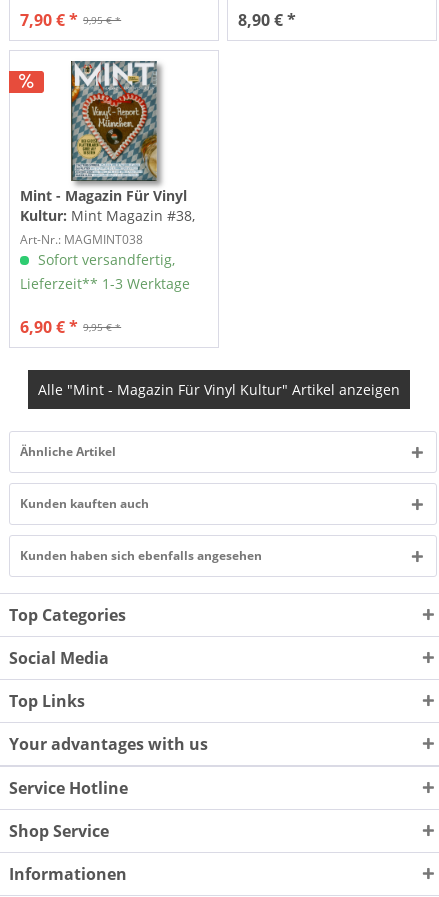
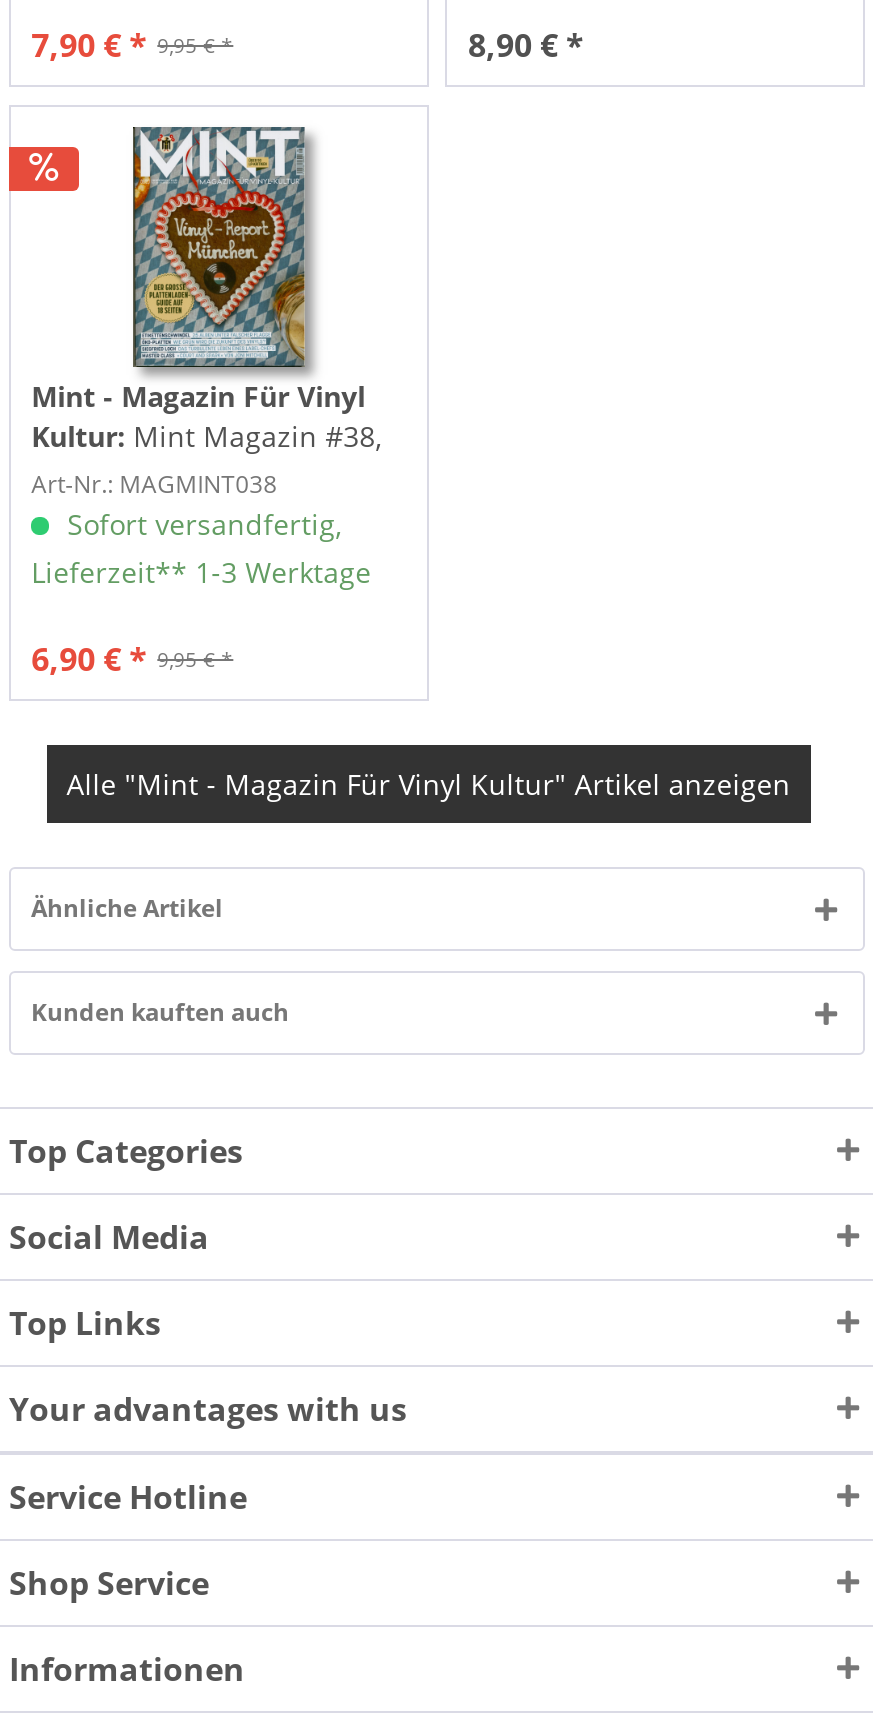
- Kunden haben sich ebenfalls angesehen
